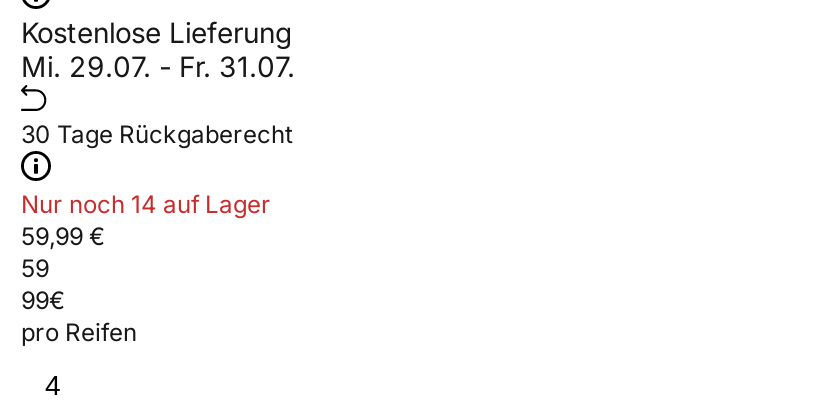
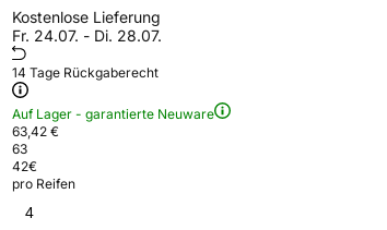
- Mi. 29.07. - Fr. 31.07.
+ Fr. 24.07. - Di. 28.07.

- 30 Tage Rückgaberecht
+ 14 Tage Rückgaberecht

- Nur noch 14 auf Lager
- 59,99 €
- 59
- 99€
+ Auf Lager - garantierte Neuware
+ 63,42 €
+ 63
+ 42€
